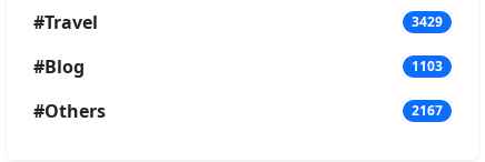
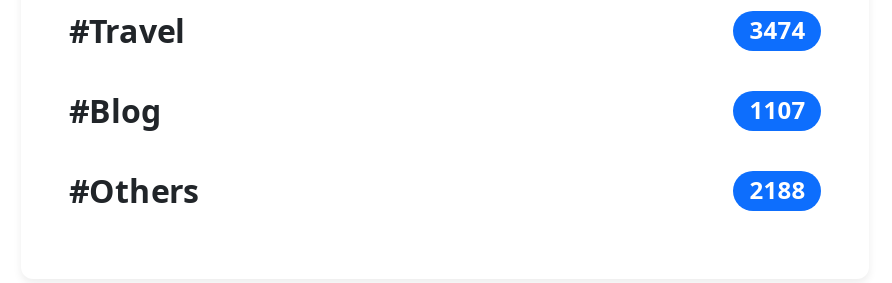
- 3429
+ 3474

- 1103
+ 1107

- 2167
+ 2188
